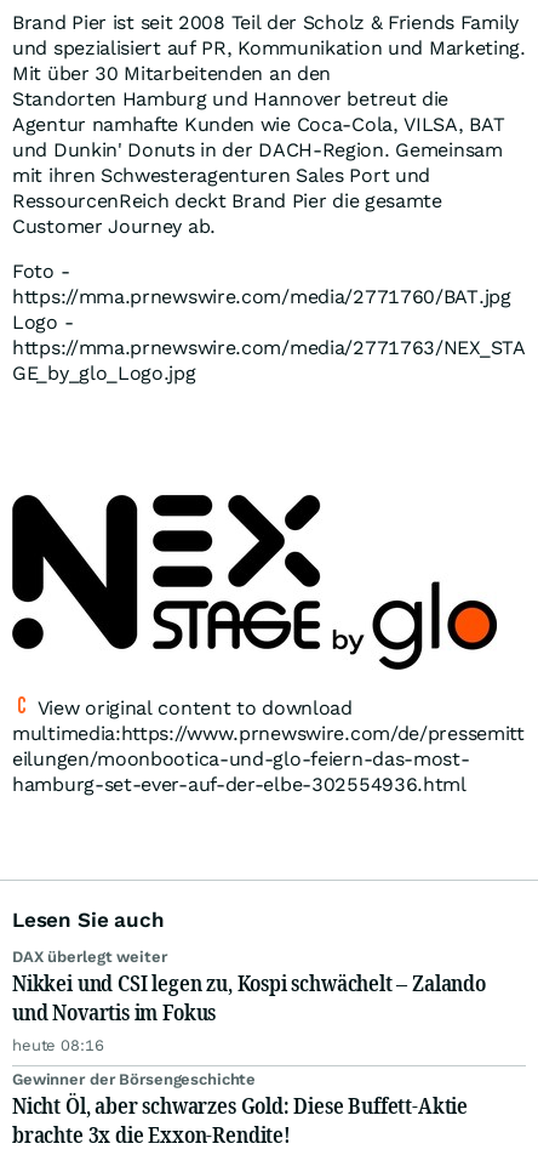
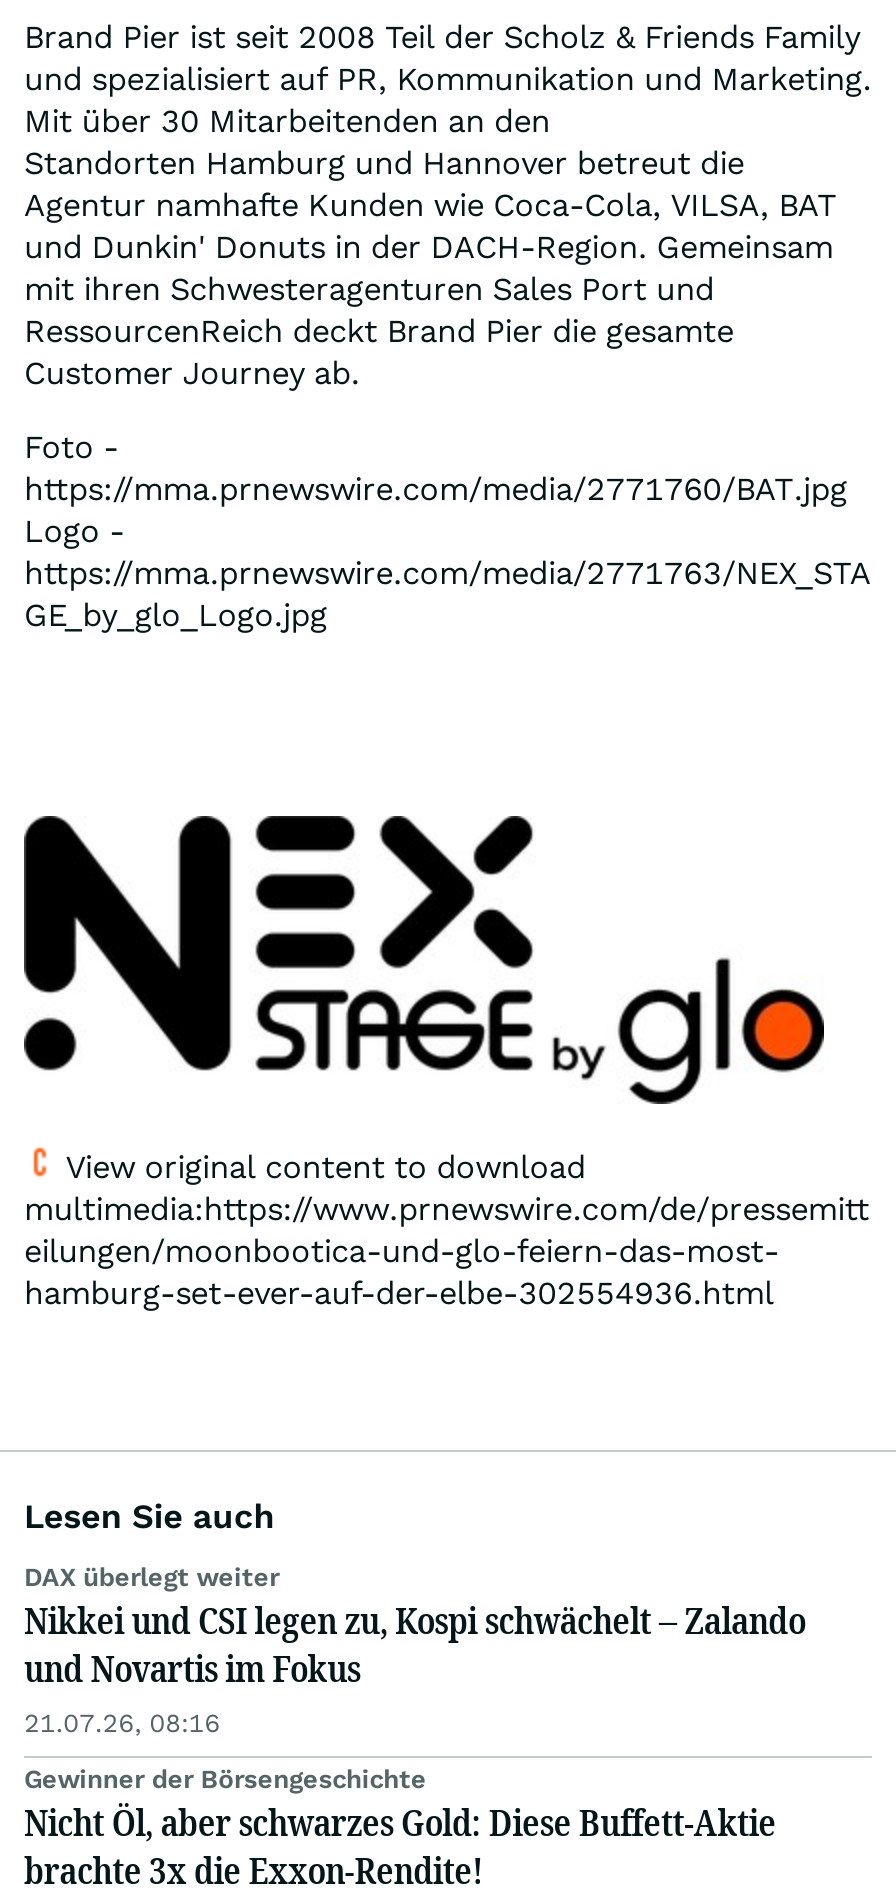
- heute 08:16
+ 21.07.26, 08:16
